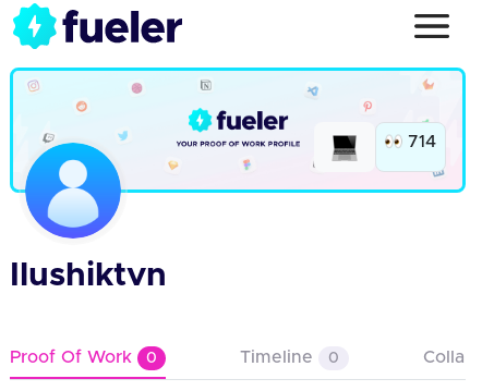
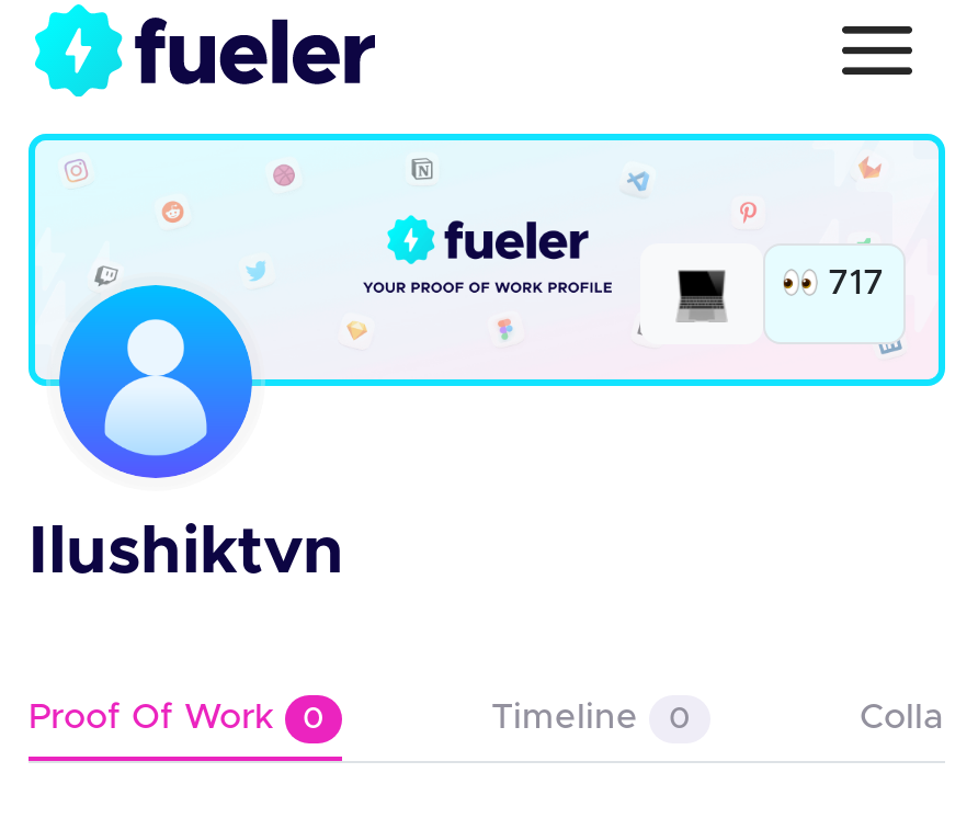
- 714
+ 717
